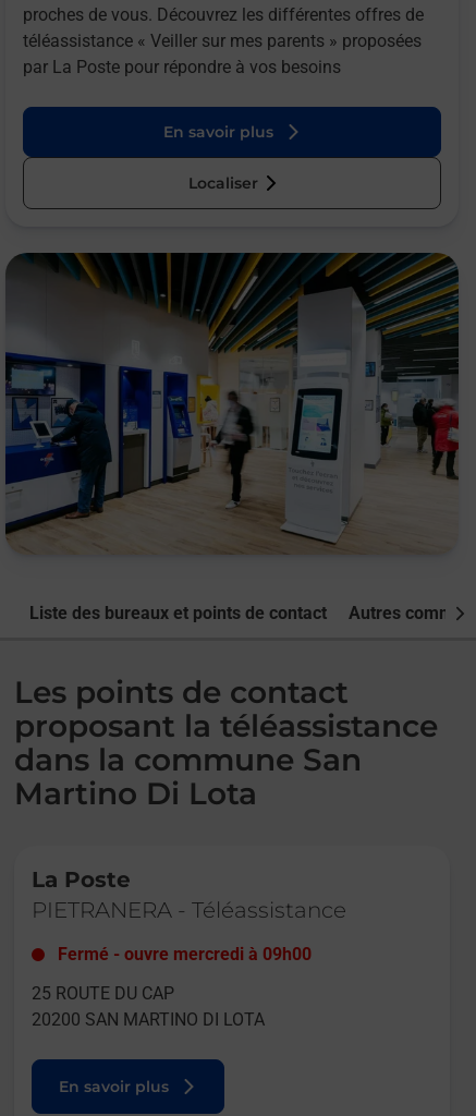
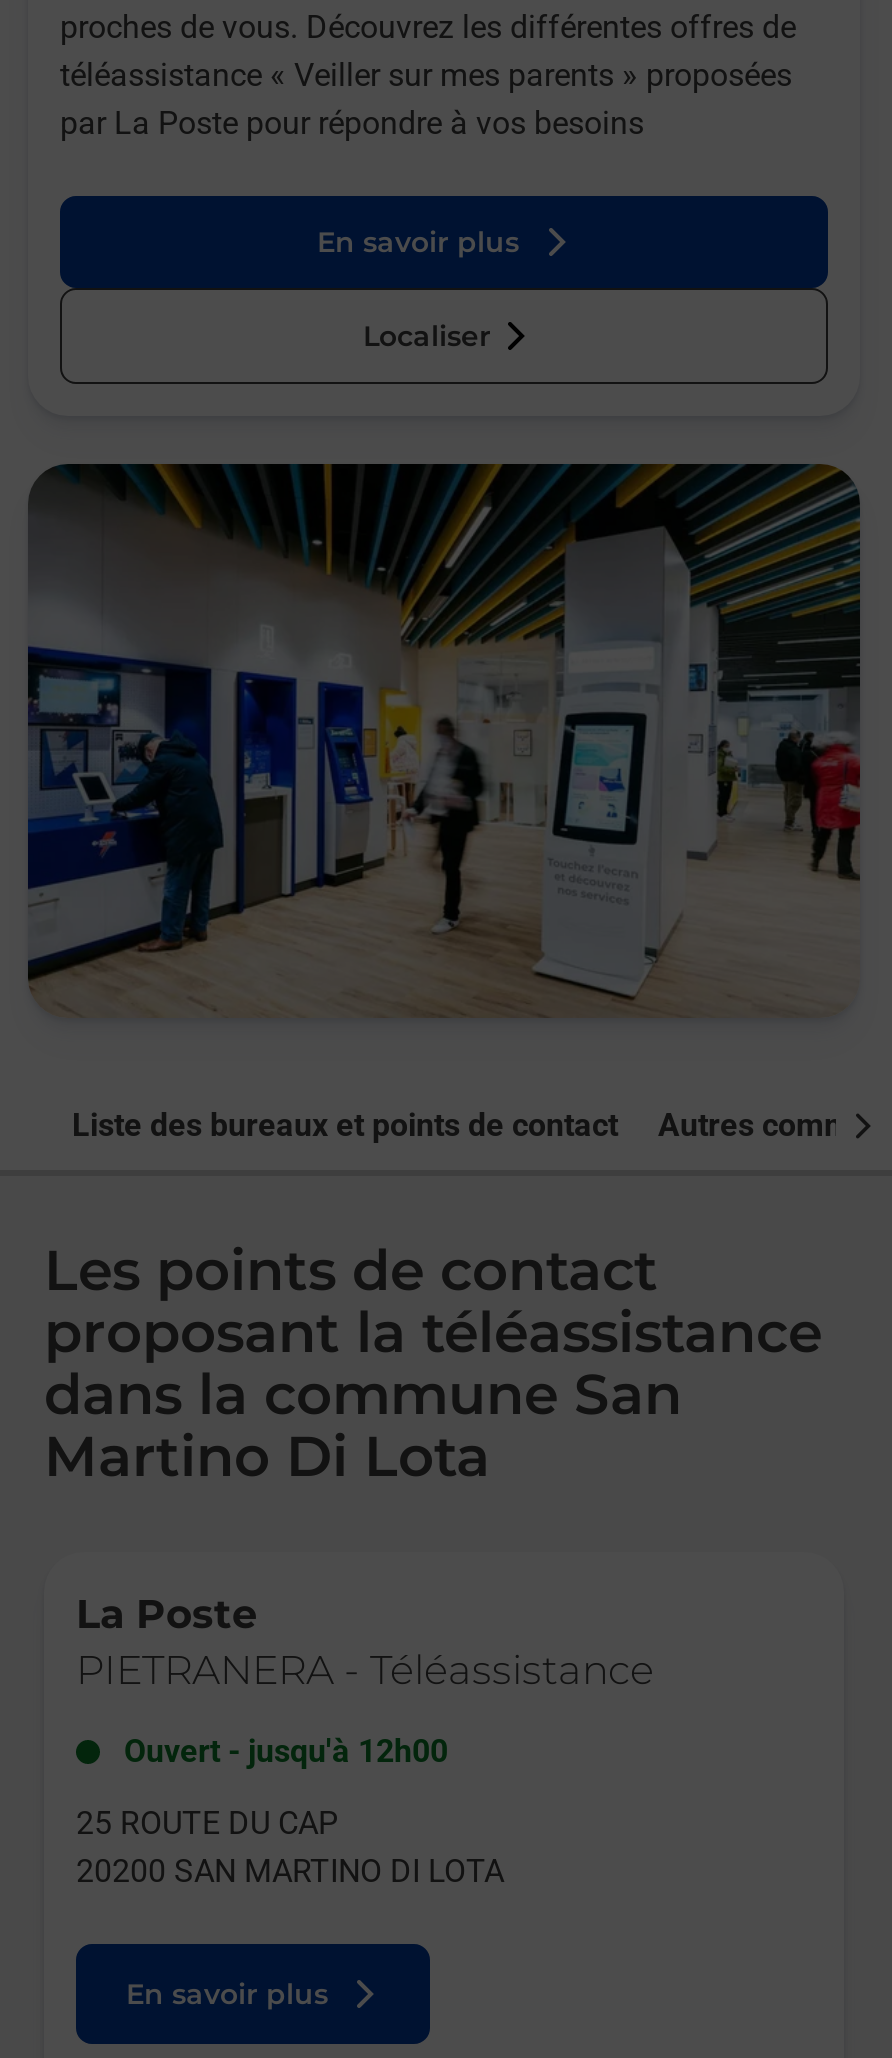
- Fermé - ouvre mercredi à 09h00
+ Ouvert - jusqu'à 12h00
